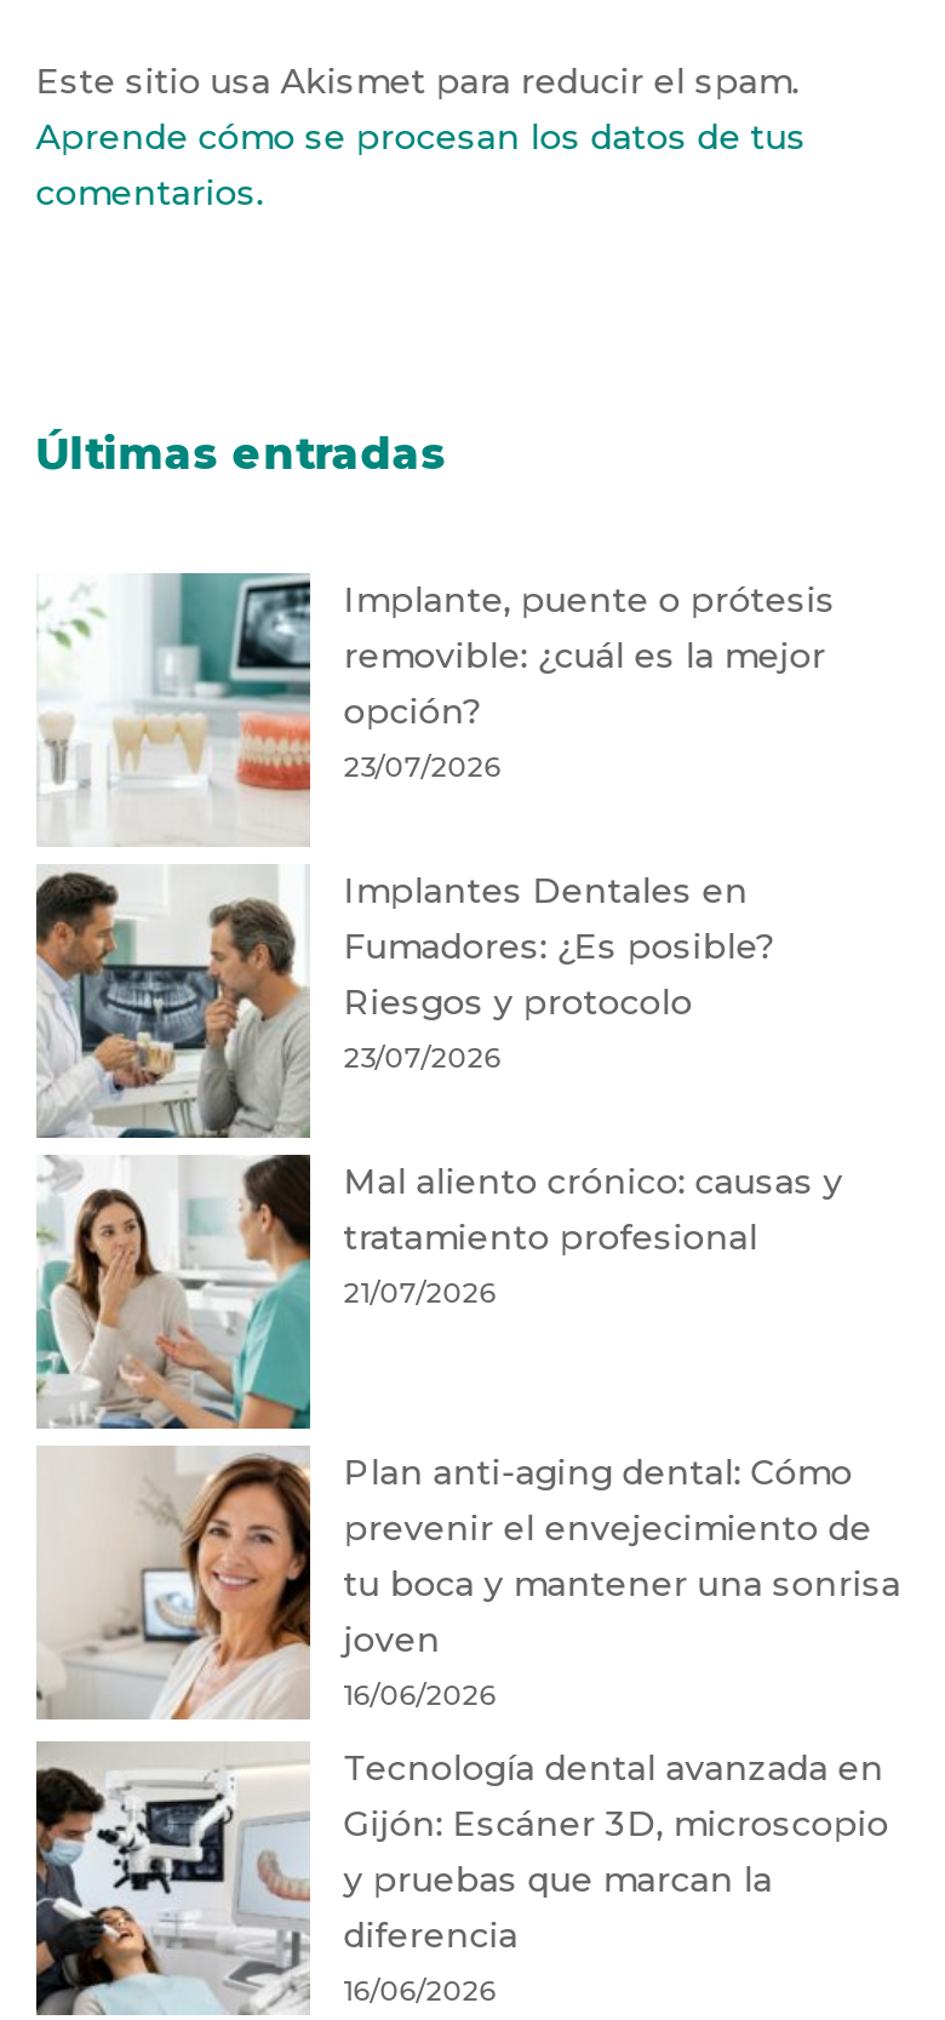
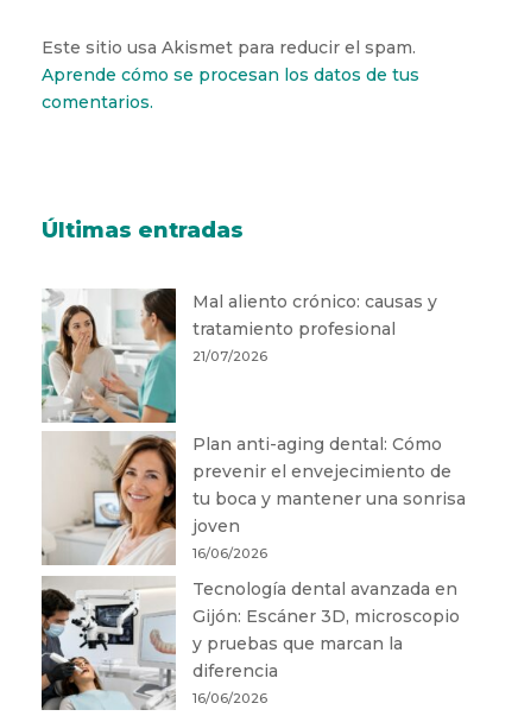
- [image]
- Implante, puente o prótesis
- removible: ¿cuál es la mejor
- opción?
- 23/07/2026
- Implantes Dentales en
- Fumadores: ¿Es posible?
- Riesgos y protocolo
- 23/07/2026

- [image]
